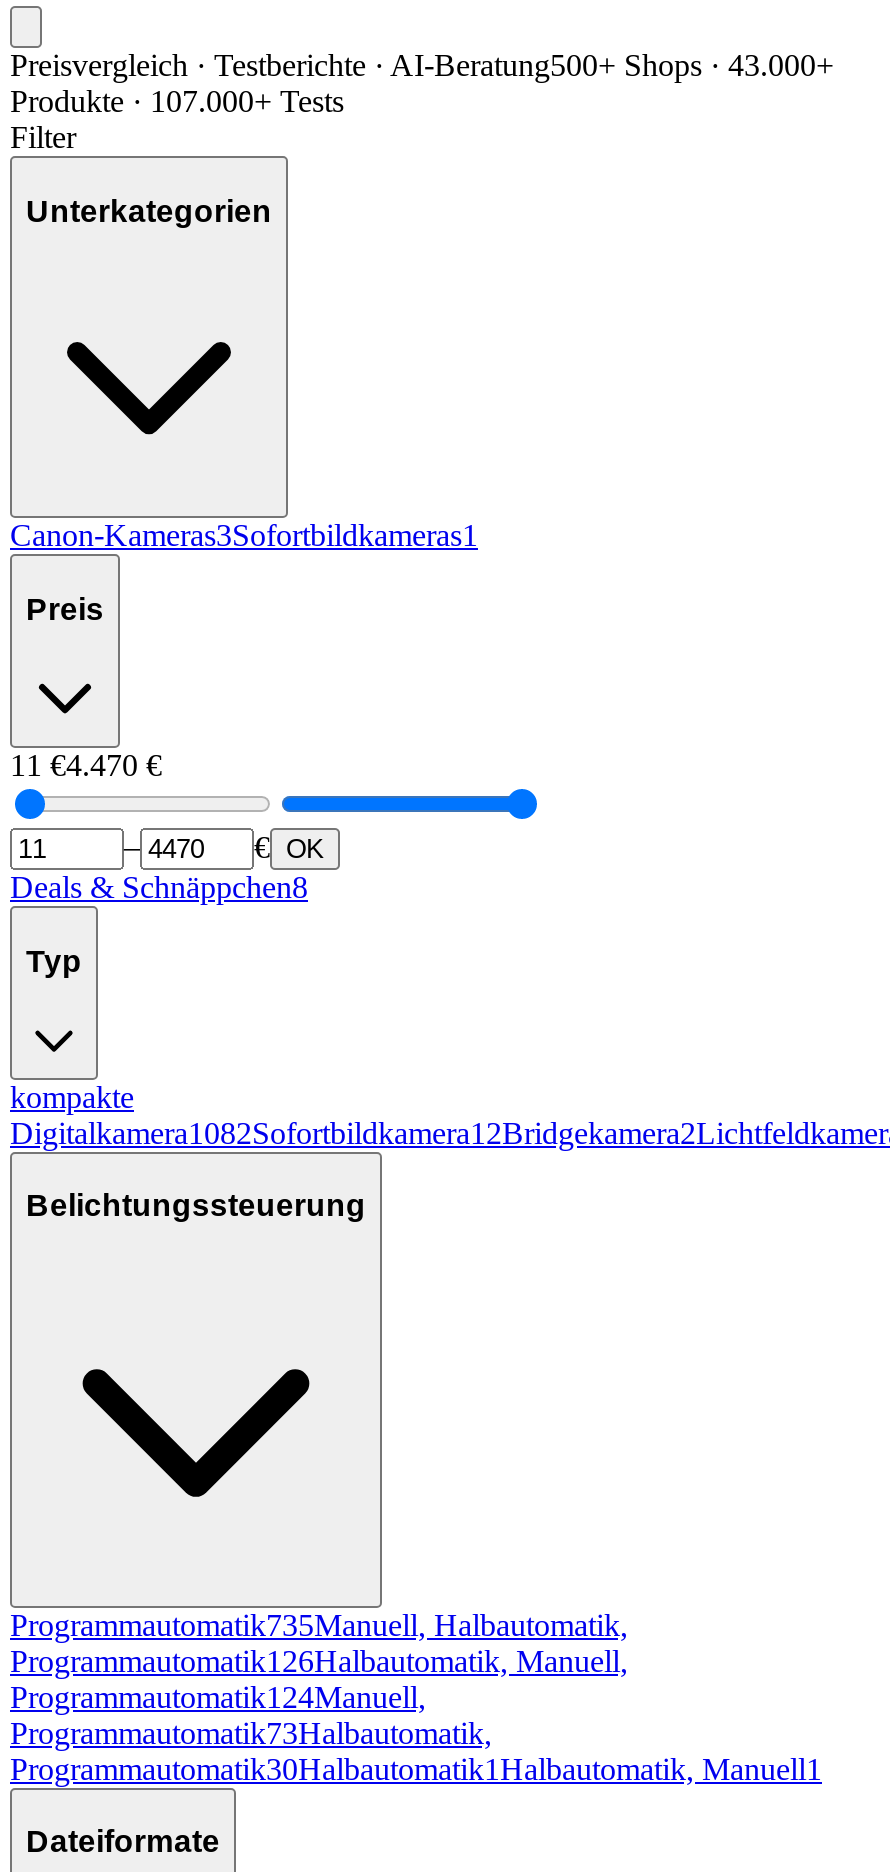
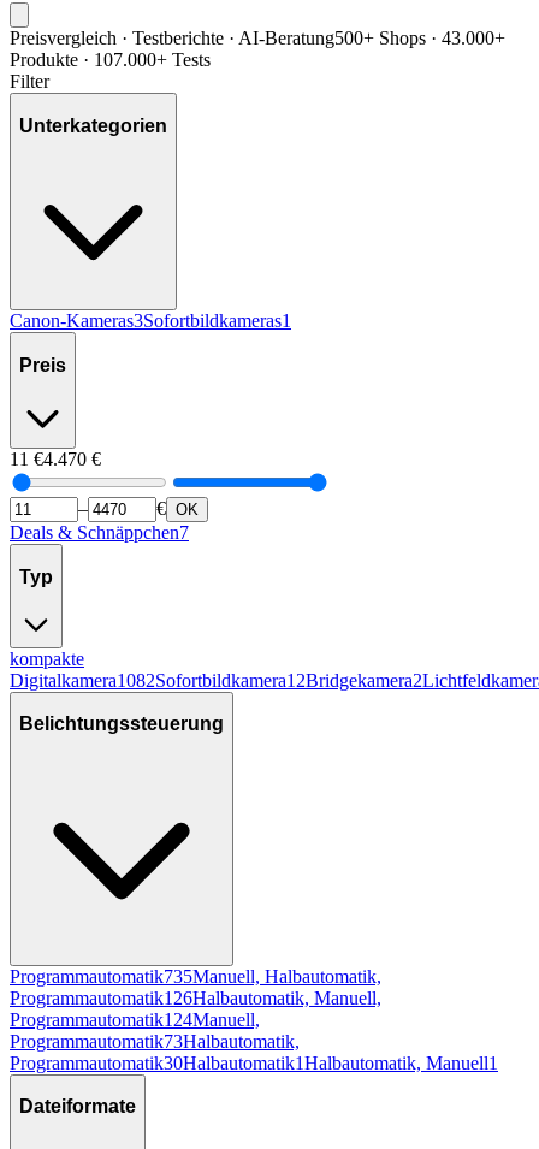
- Deals & Schnäppchen8
+ Deals & Schnäppchen7
